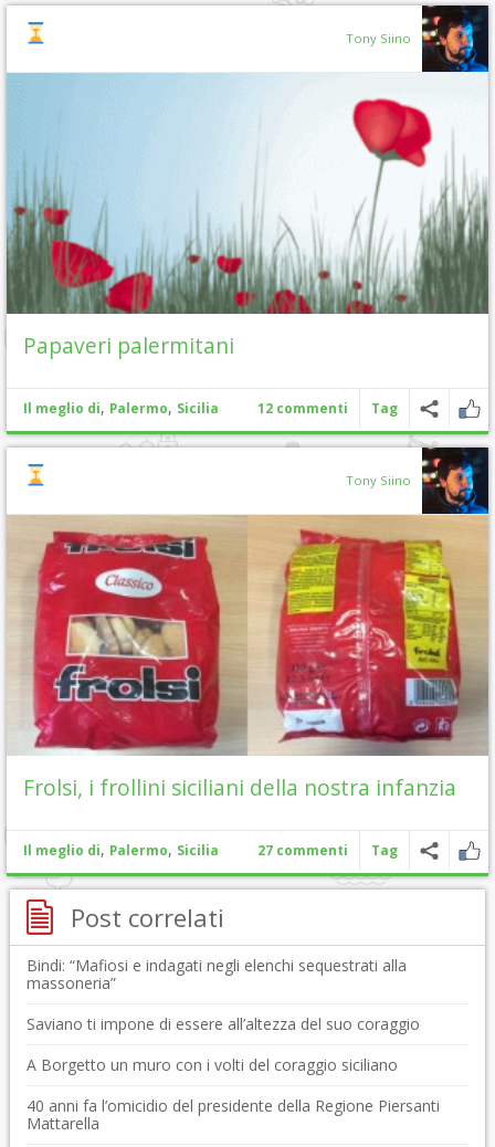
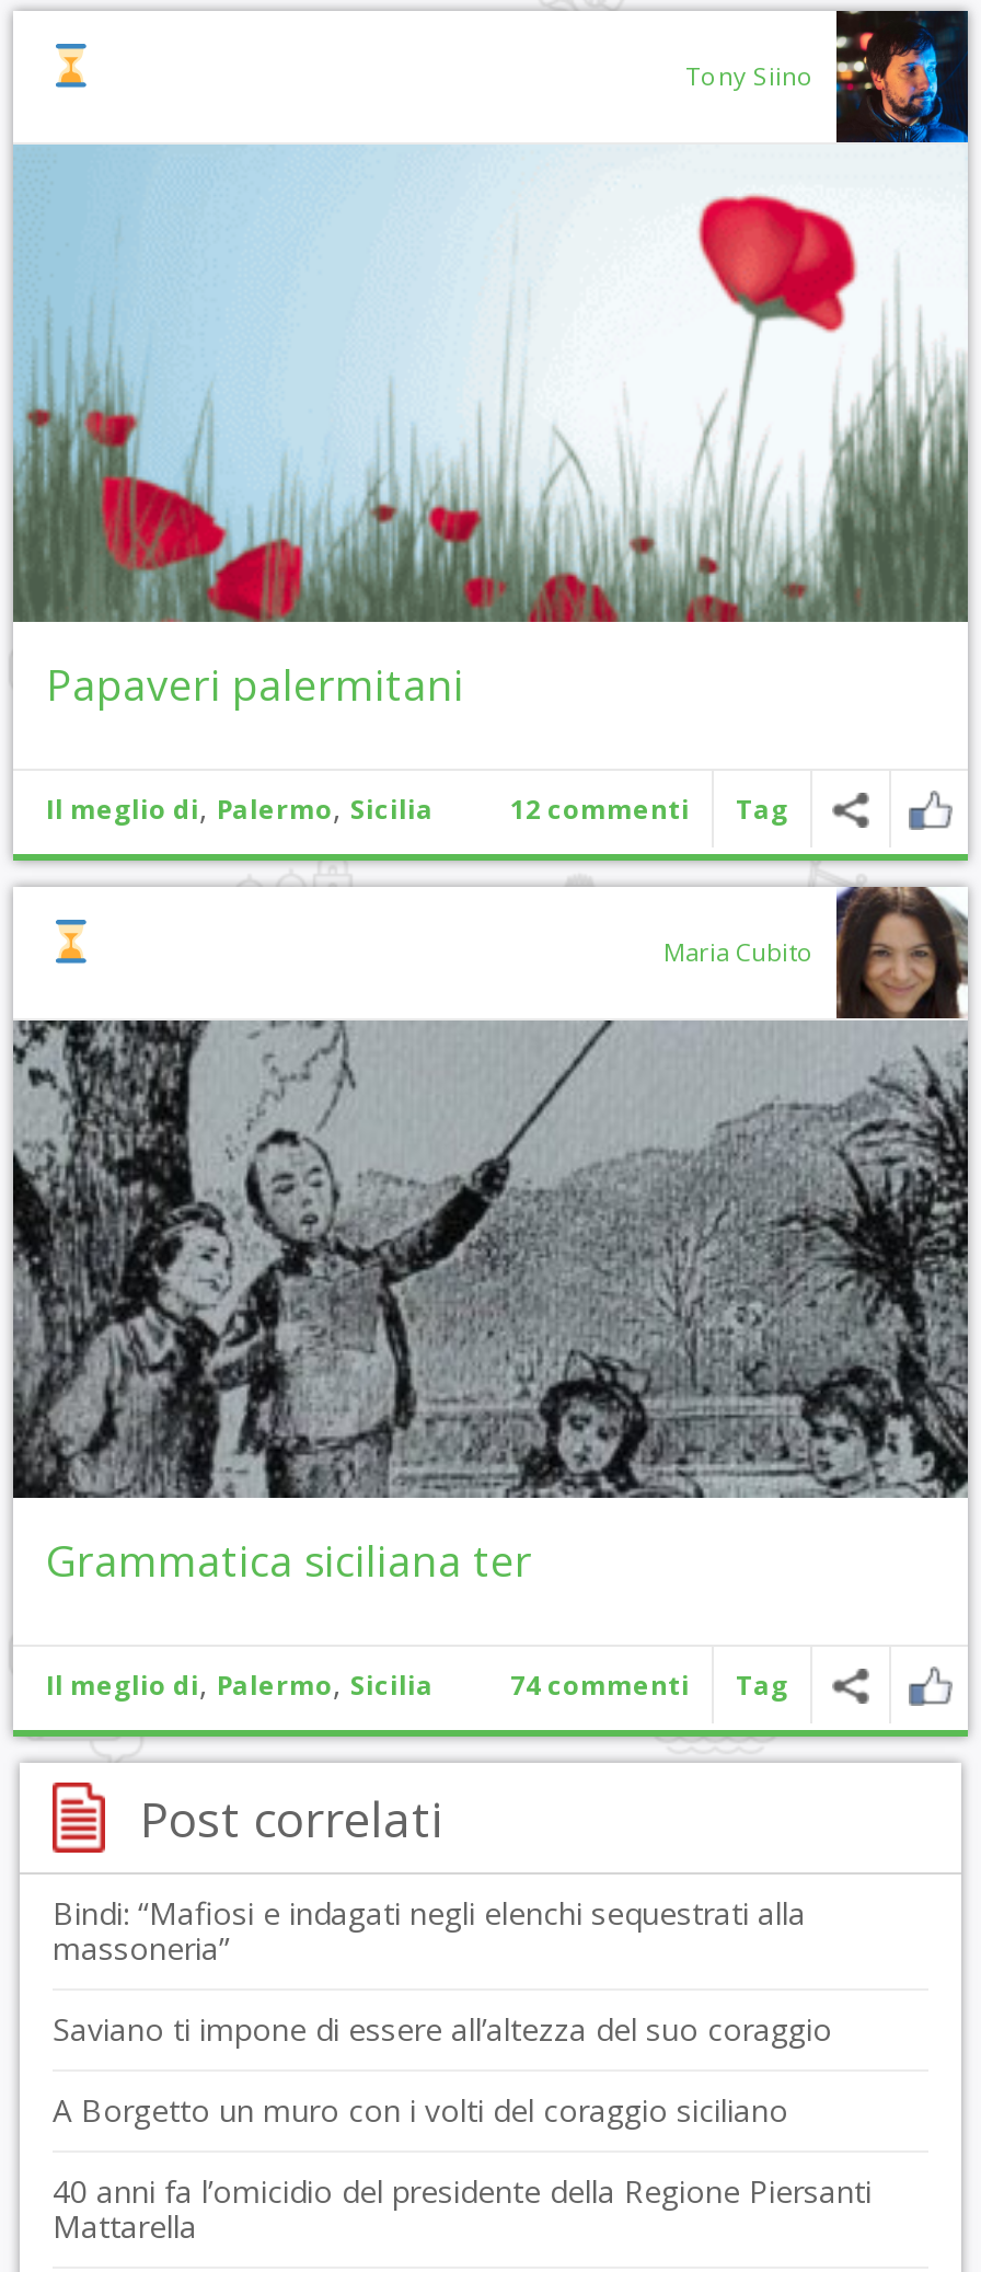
- [image]
- Tony Siino
+ [image]
+ Maria Cubito

- Frolsi, i frollini siciliani della nostra infanzia
+ Grammatica siciliana ter

- 27 commenti Tag
+ 74 commenti Tag
